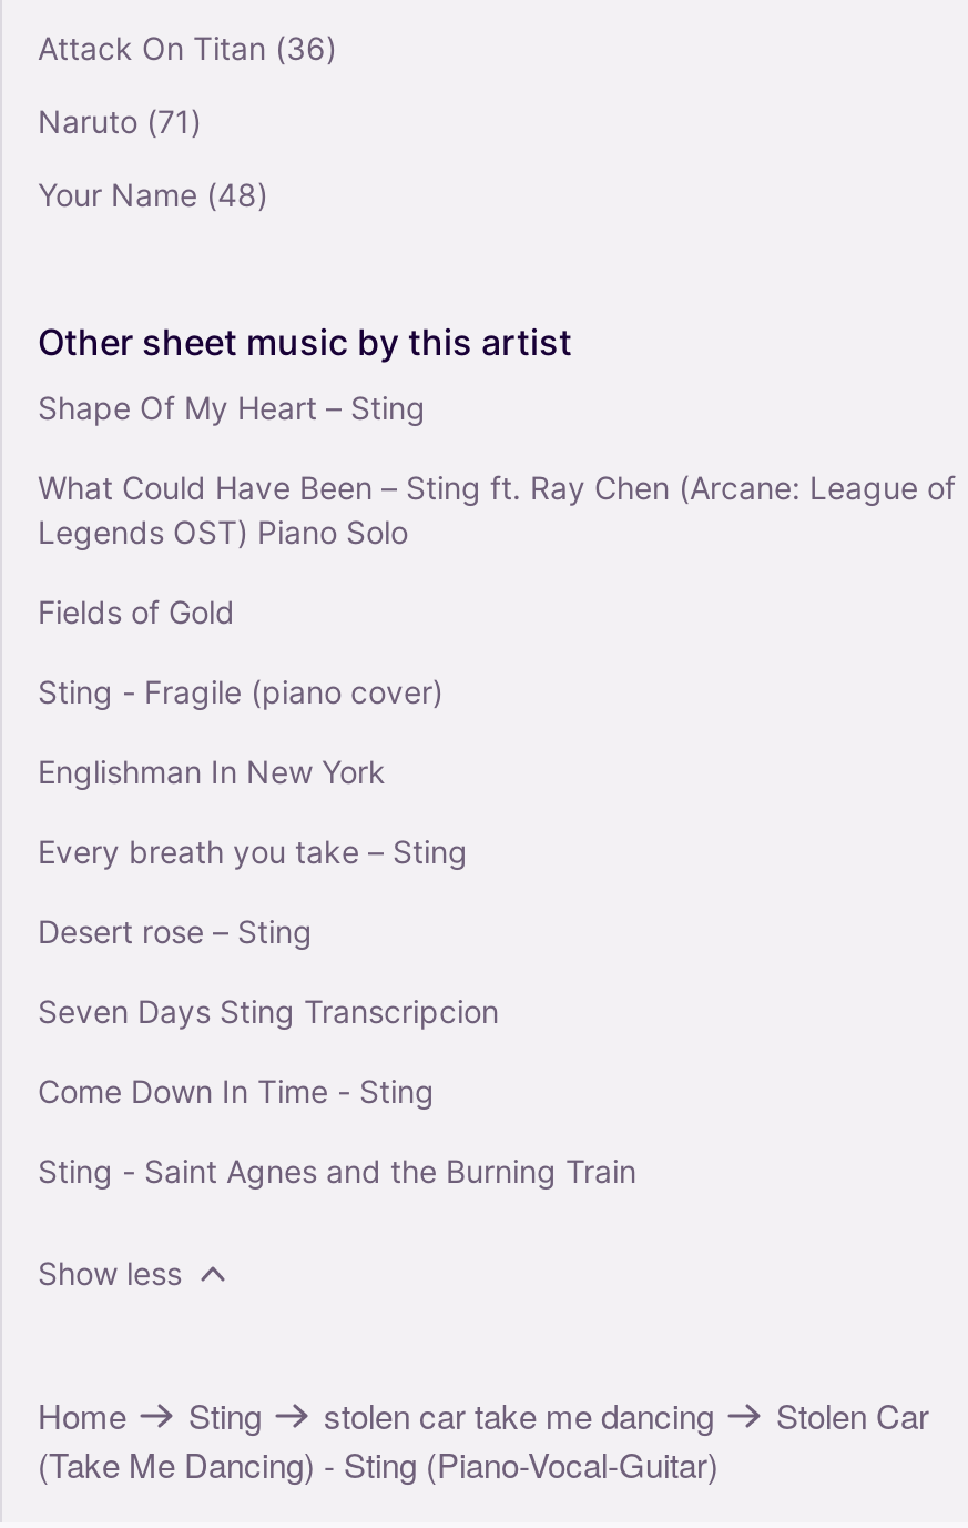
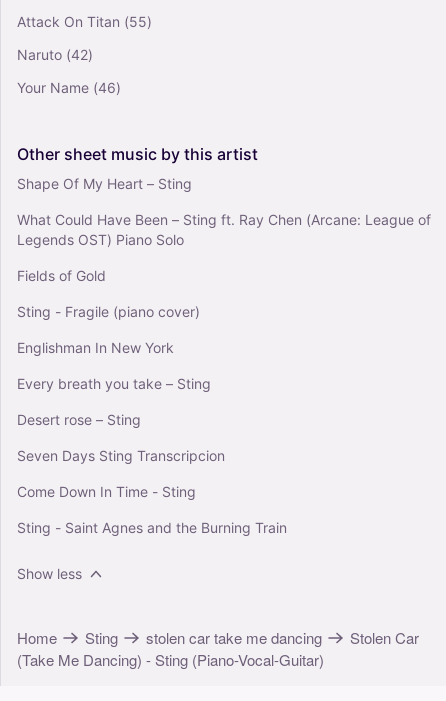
- Attack On Titan (36)
+ Attack On Titan (55)

- Naruto (71)
+ Naruto (42)

- Your Name (48)
+ Your Name (46)
